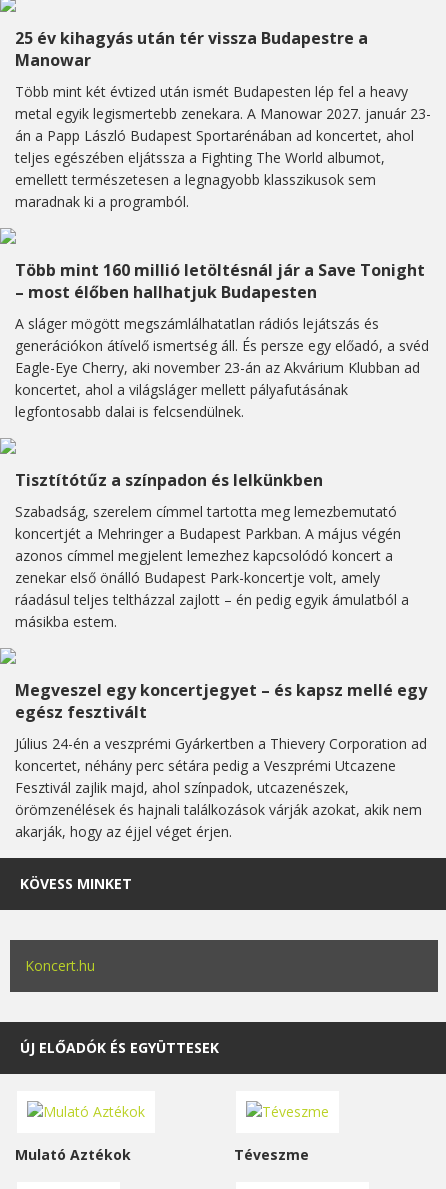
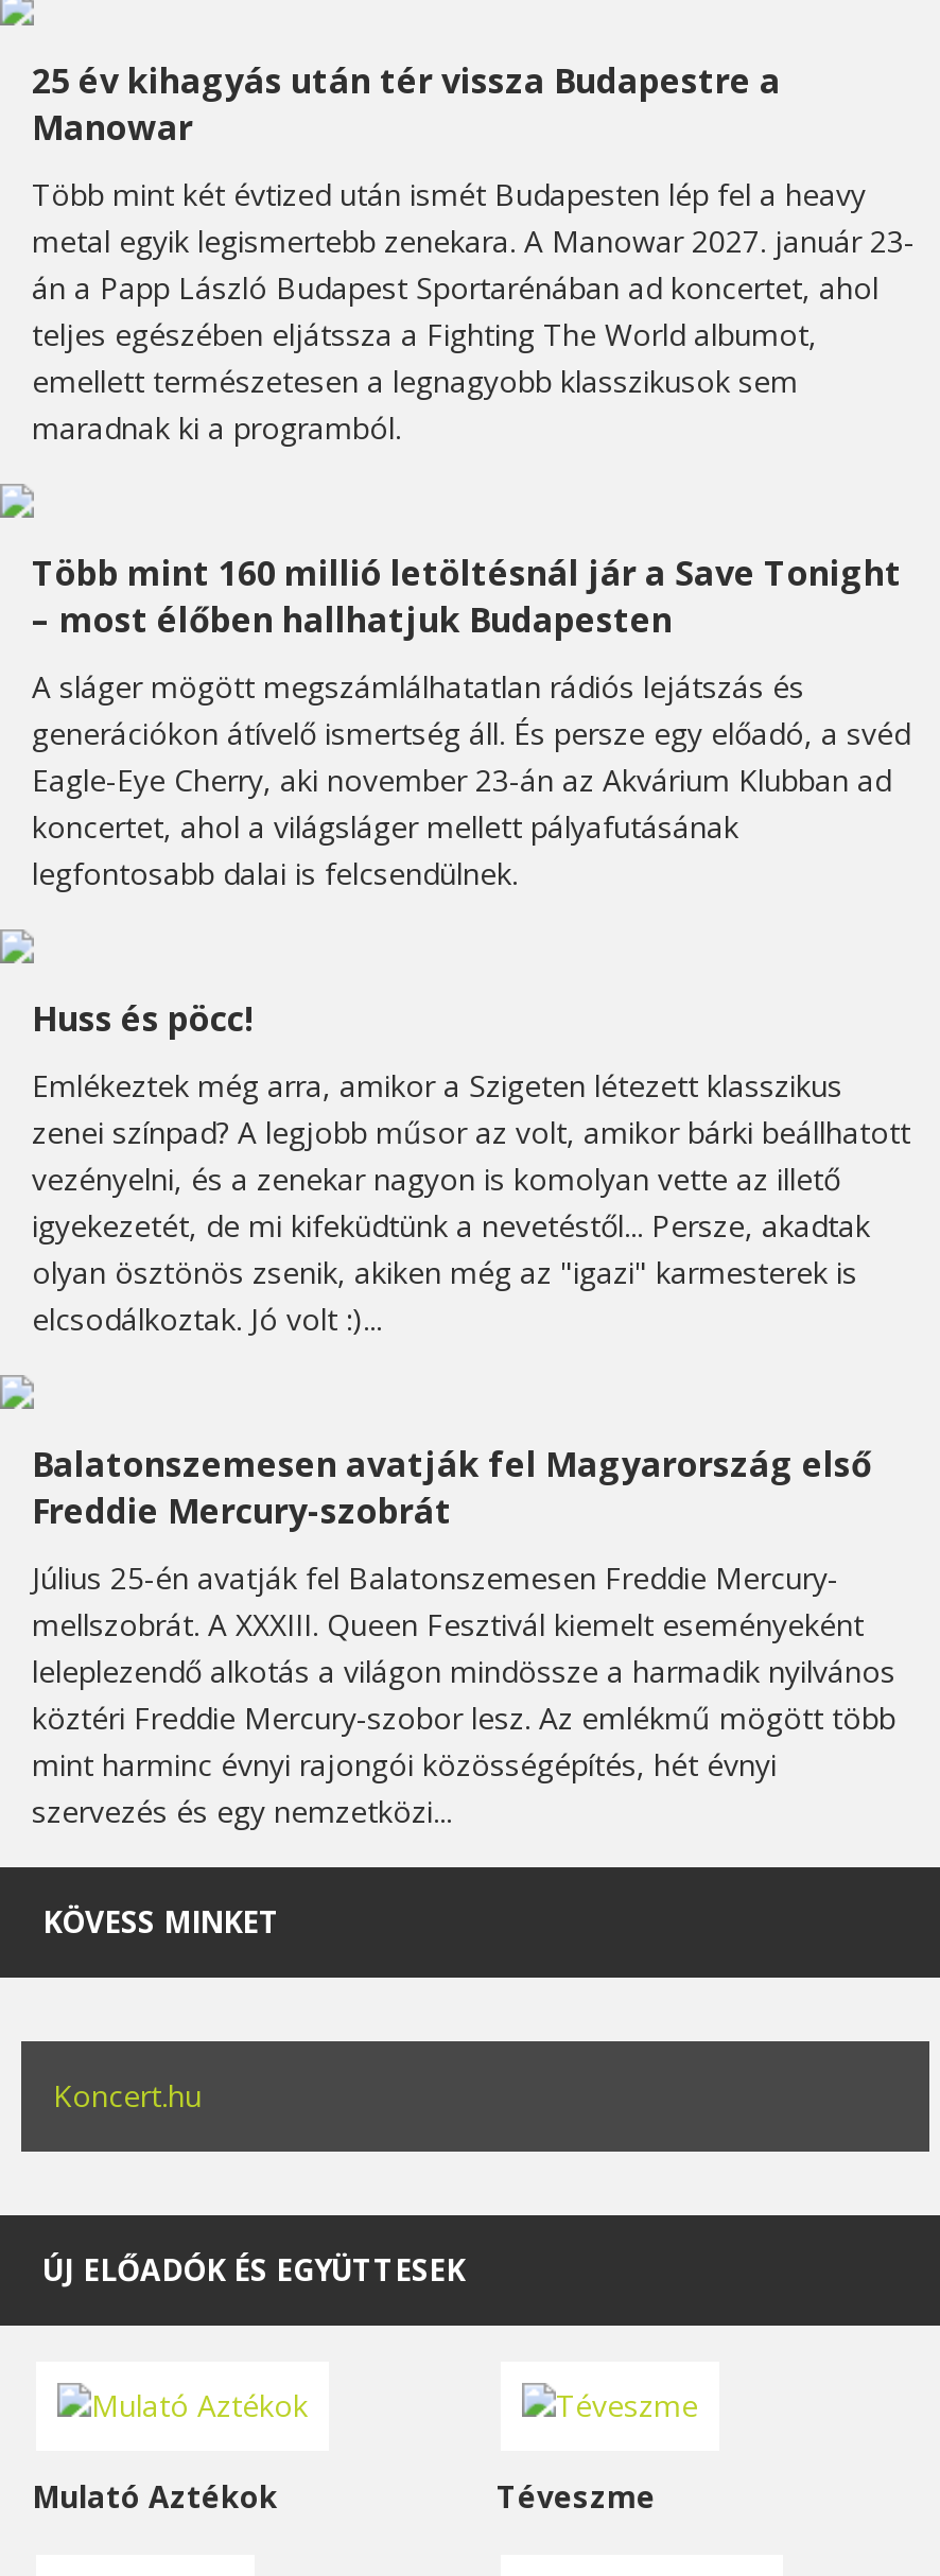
- Tisztítótűz a színpadon és lelkünkben
+ Huss és pöcc!

- Szabadság, szerelem címmel tartotta meg lemezbemutató
- koncertjét a Mehringer a Budapest Parkban. A május végén
- azonos címmel megjelent lemezhez kapcsolódó koncert a
- zenekar első önálló Budapest Park-koncertje volt, amely
- ráadásul teljes teltházzal zajlott – én pedig egyik ámulatból a
- másikba estem.
+ Emlékeztek még arra, amikor a Szigeten létezett klasszikus
+ zenei színpad? A legjobb műsor az volt, amikor bárki beállhatott
+ vezényelni, és a zenekar nagyon is komolyan vette az illető
+ igyekezetét, de mi kifeküdtünk a nevetéstől... Persze, akadtak
+ olyan ösztönös zsenik, akiken még az "igazi" karmesterek is
+ elcsodálkoztak. Jó volt :)...

- Megveszel egy koncertjegyet – és kapsz mellé egy
- egész fesztivált
+ Balatonszemesen avatják fel Magyarország első
+ Freddie Mercury-szobrát

- Július 24-én a veszprémi Gyárkertben a Thievery Corporation ad
- koncertet, néhány perc sétára pedig a Veszprémi Utcazene
- Fesztivál zajlik majd, ahol színpadok, utcazenészek,
- örömzenélések és hajnali találkozások várják azokat, akik nem
- akarják, hogy az éjjel véget érjen.
+ Július 25-én avatják fel Balatonszemesen Freddie Mercury-
+ mellszobrát. A XXXIII. Queen Fesztivál kiemelt eseményeként
+ leleplezendő alkotás a világon mindössze a harmadik nyilvános
+ köztéri Freddie Mercury-szobor lesz. Az emlékmű mögött több
+ mint harminc évnyi rajongói közösségépítés, hét évnyi
+ szervezés és egy nemzetközi...
